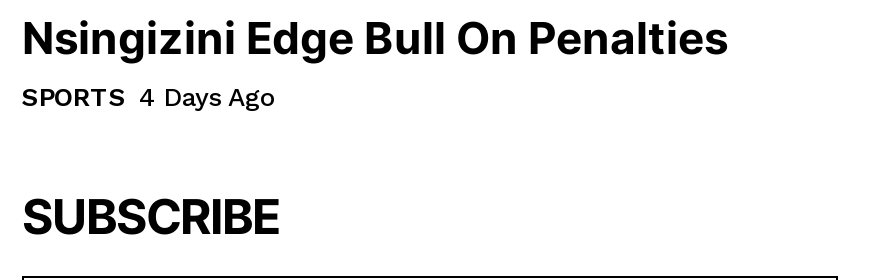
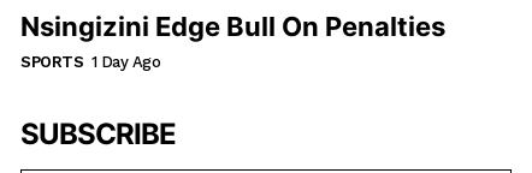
- SPORTS 4 Days Ago
+ SPORTS 1 Day Ago
